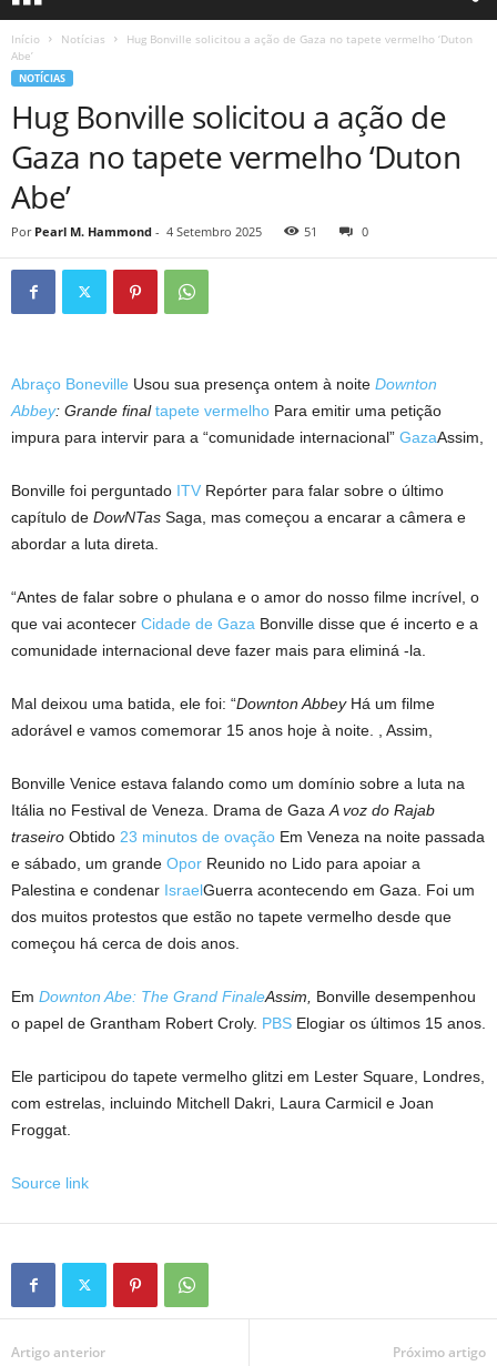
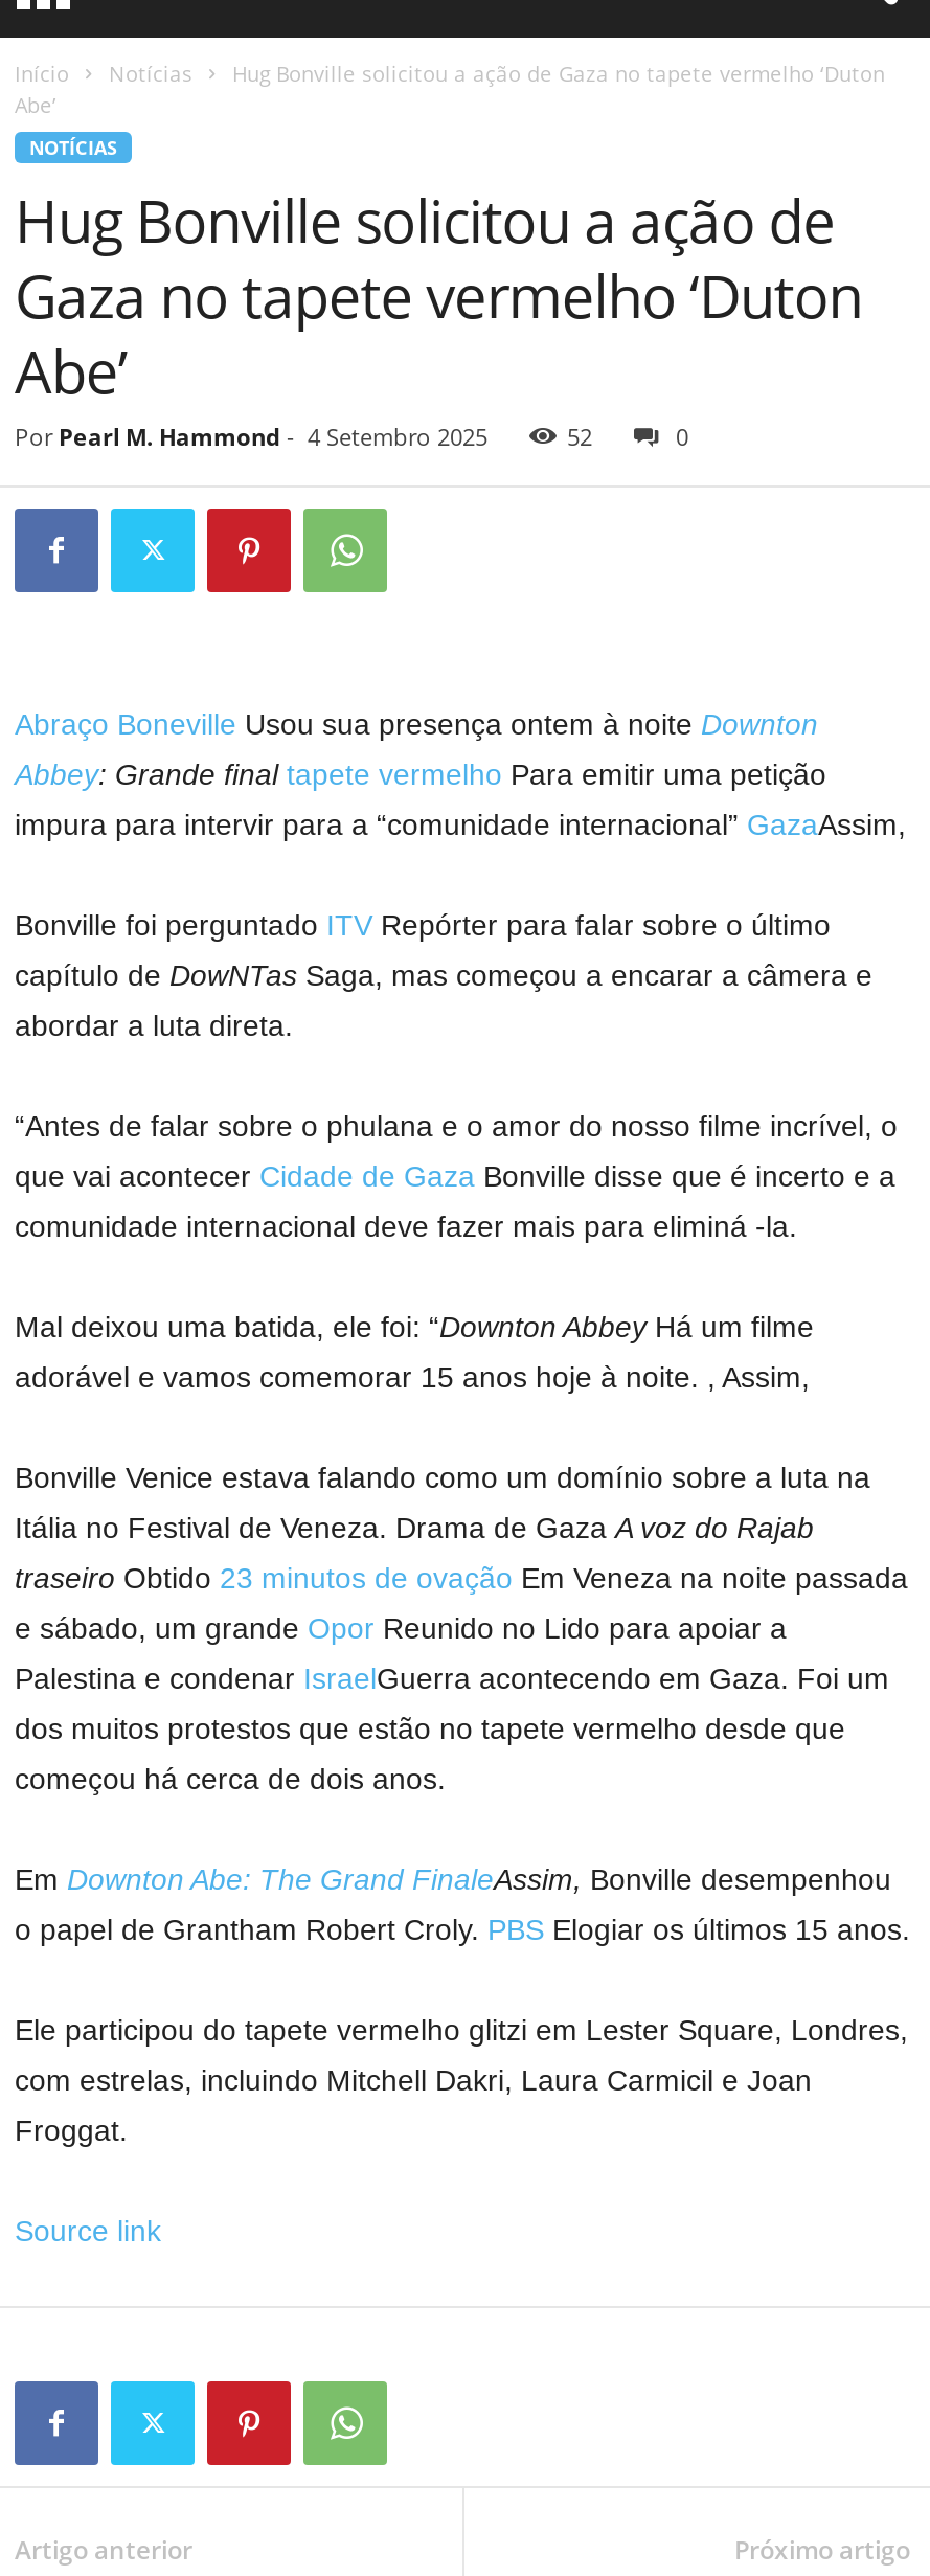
- 51
+ 52
